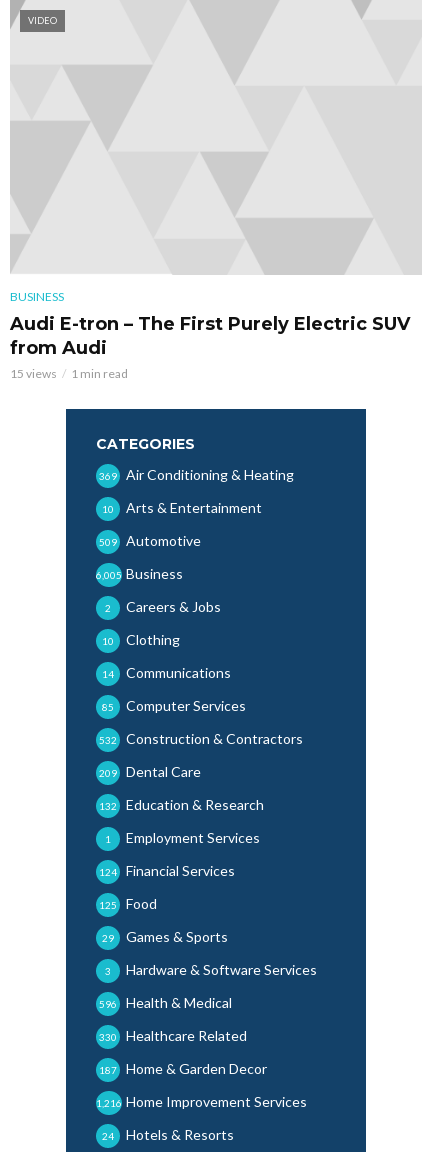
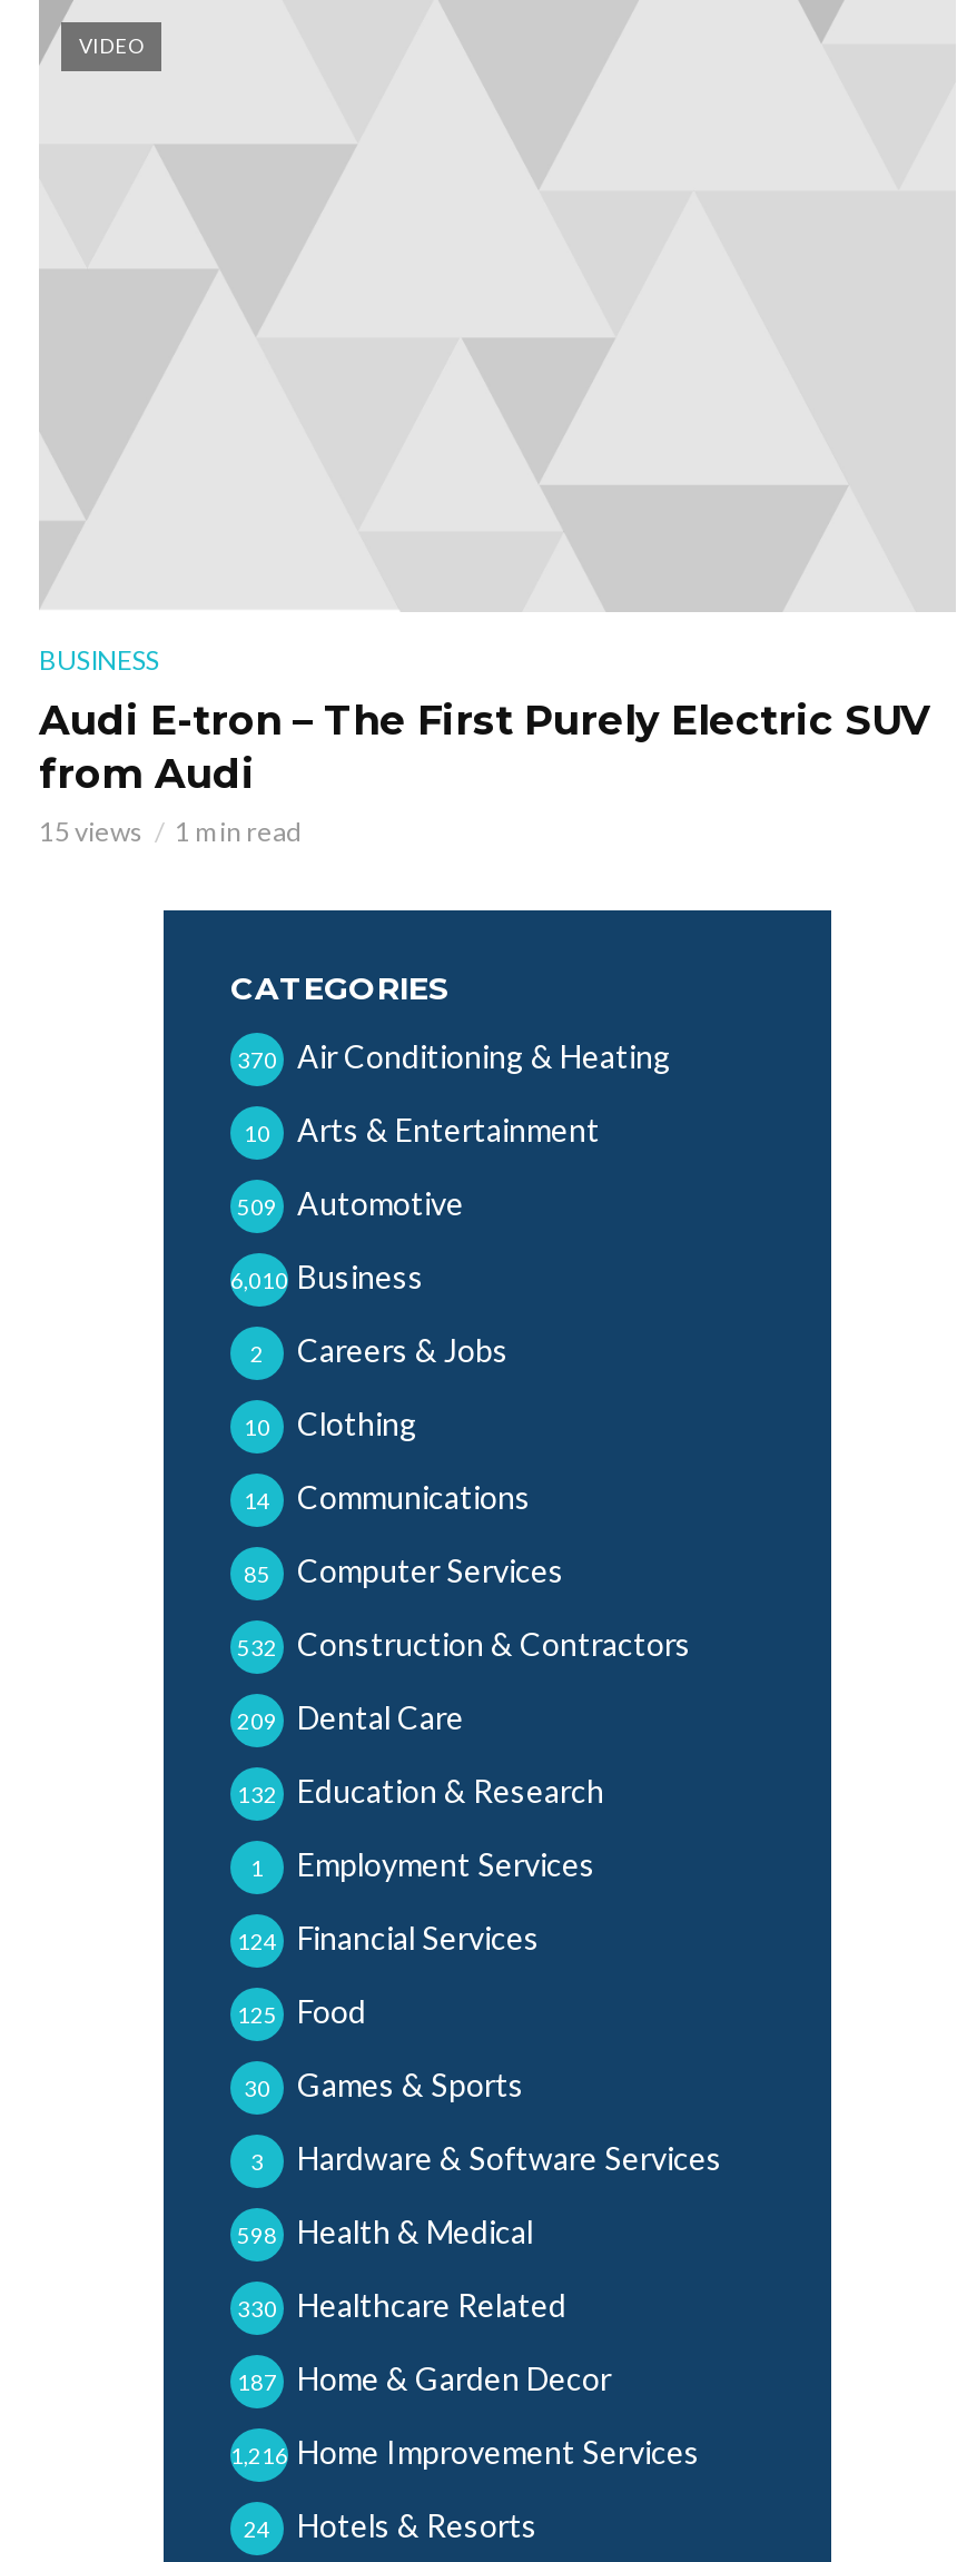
- 369 Air Conditioning & Heating
+ 370 Air Conditioning & Heating

- 6,005 Business
+ 6,010 Business

- 29 Games & Sports
+ 30 Games & Sports

- 596 Health & Medical
+ 598 Health & Medical
